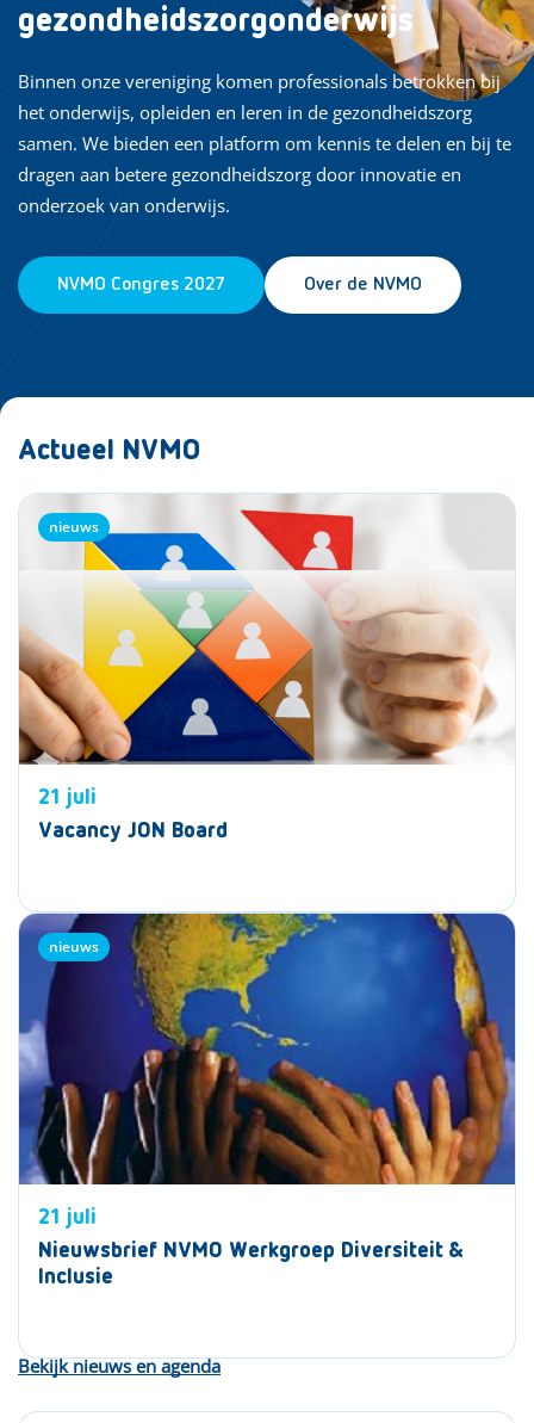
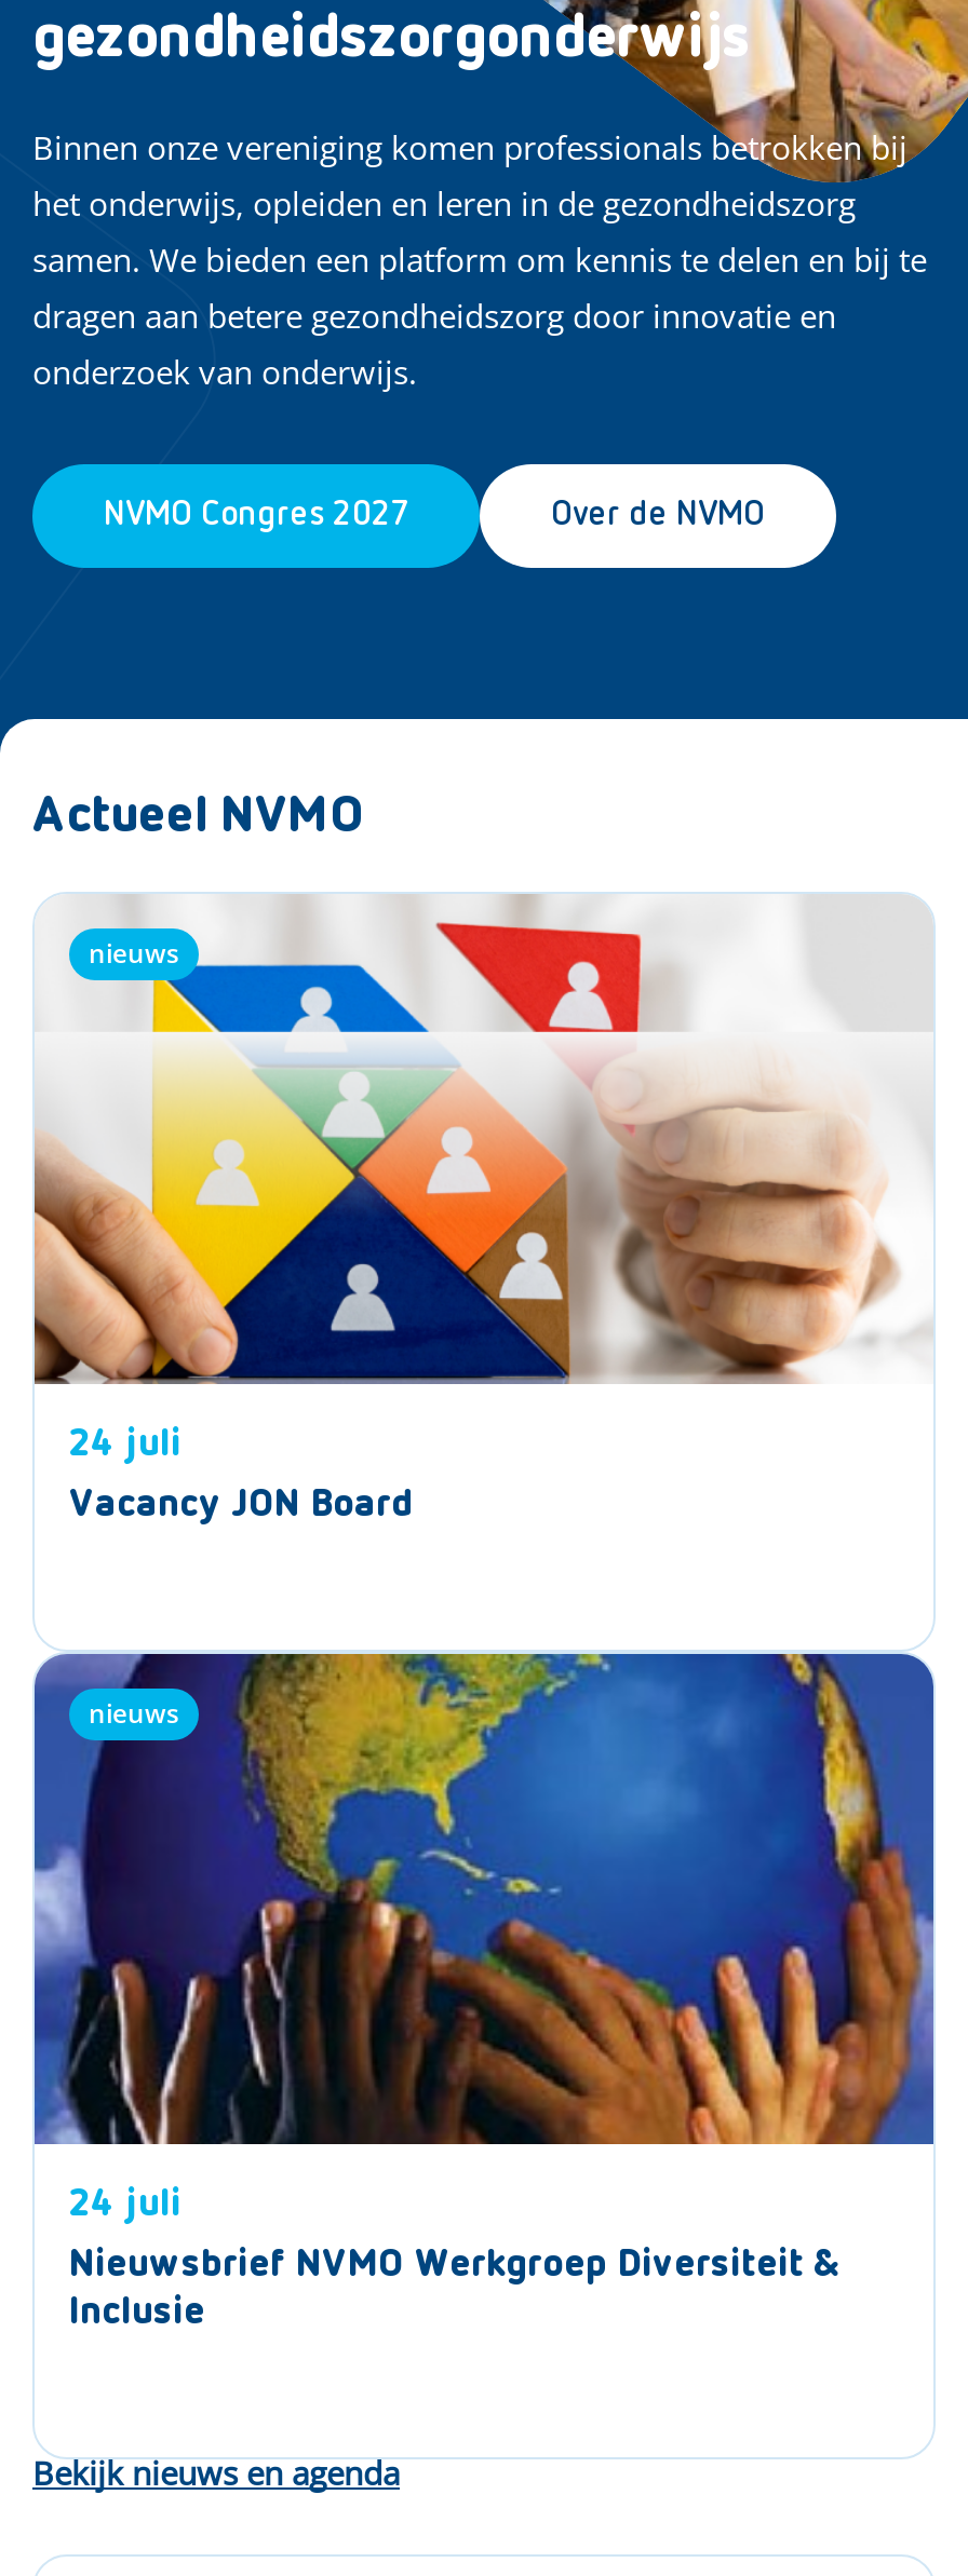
- 21 juli
+ 24 juli

- 21 juli
+ 24 juli
